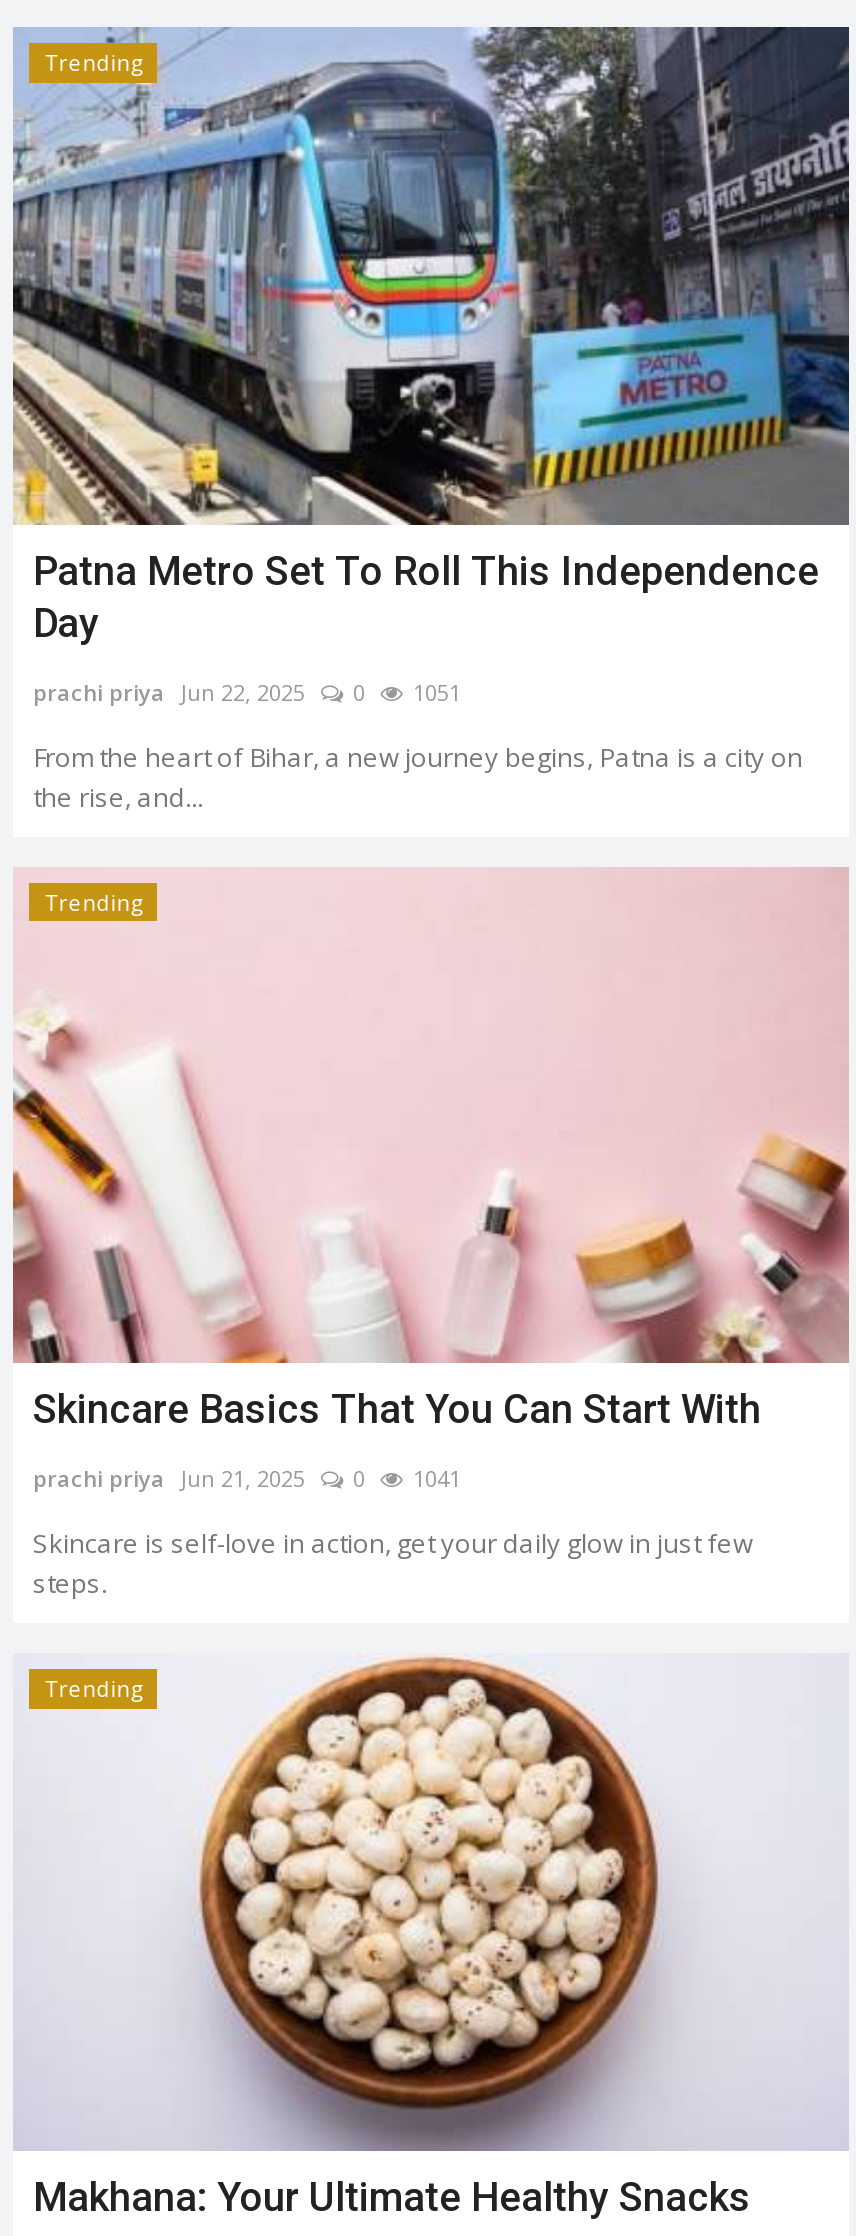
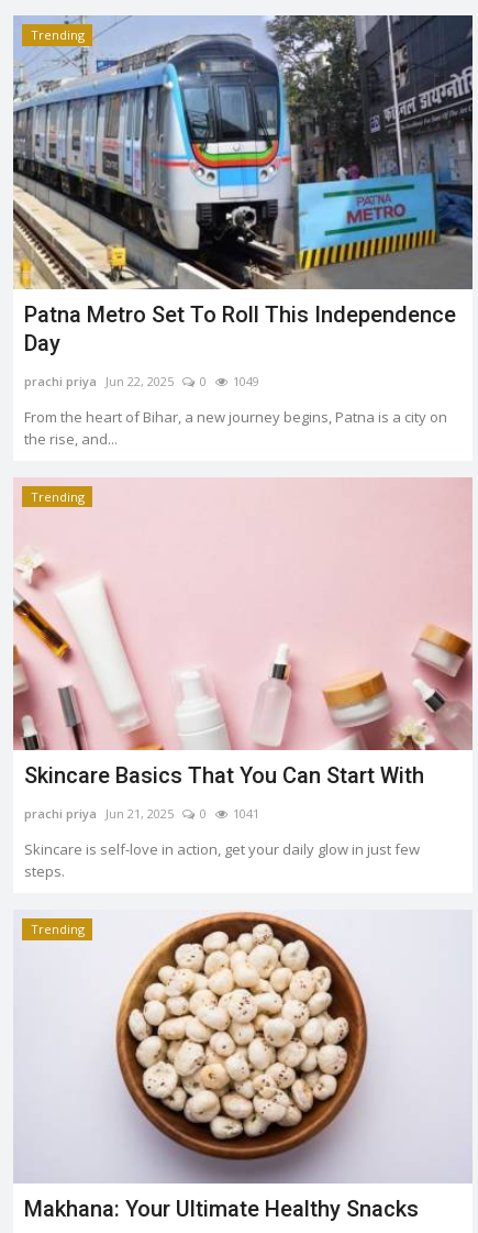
- prachi priya Jun 22, 2025 0 1051
+ prachi priya Jun 22, 2025 0 1049
